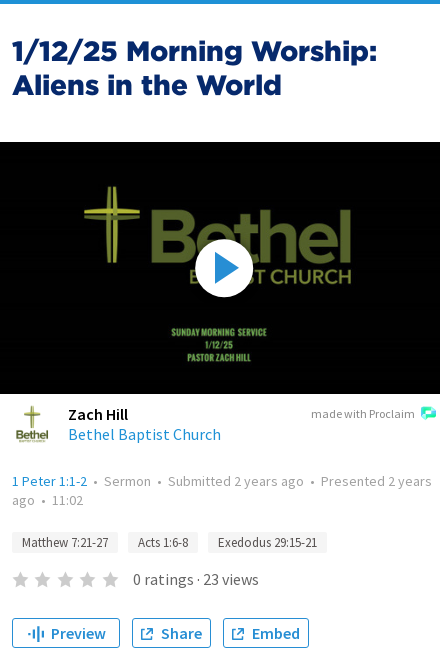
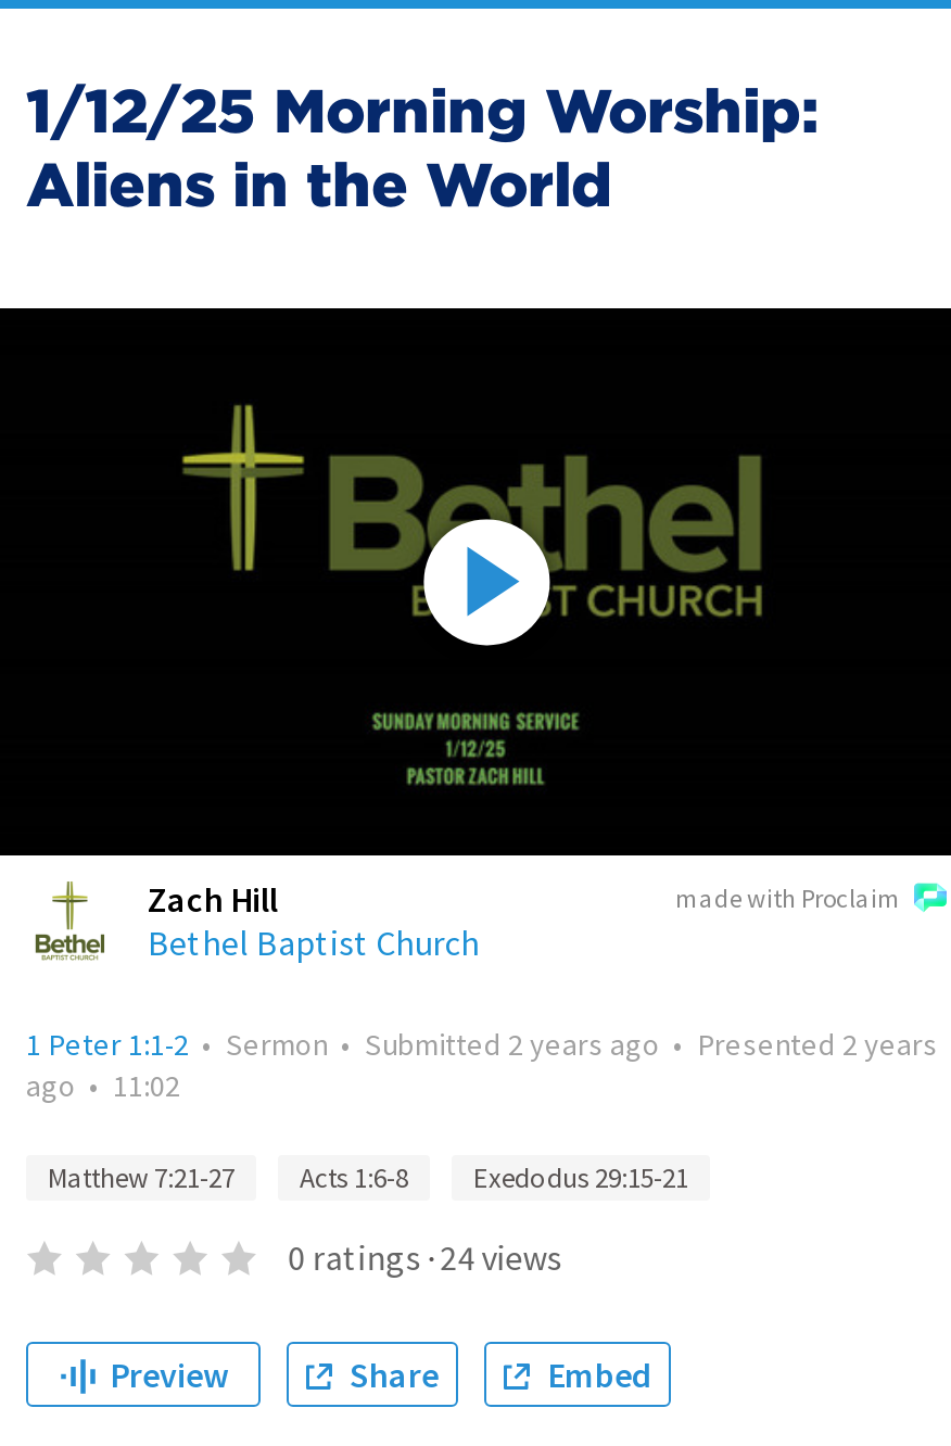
- 0 ratings · 23 views
+ 0 ratings · 24 views
